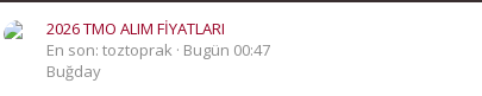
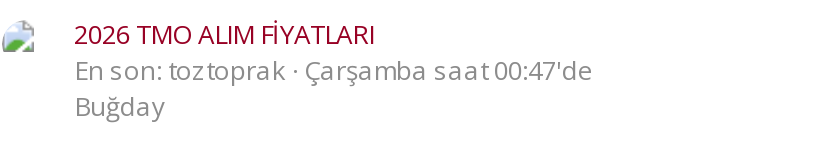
- En son: toztoprak Bugün 00:47
+ En son: toztoprak Çarşamba saat 00:47'de
